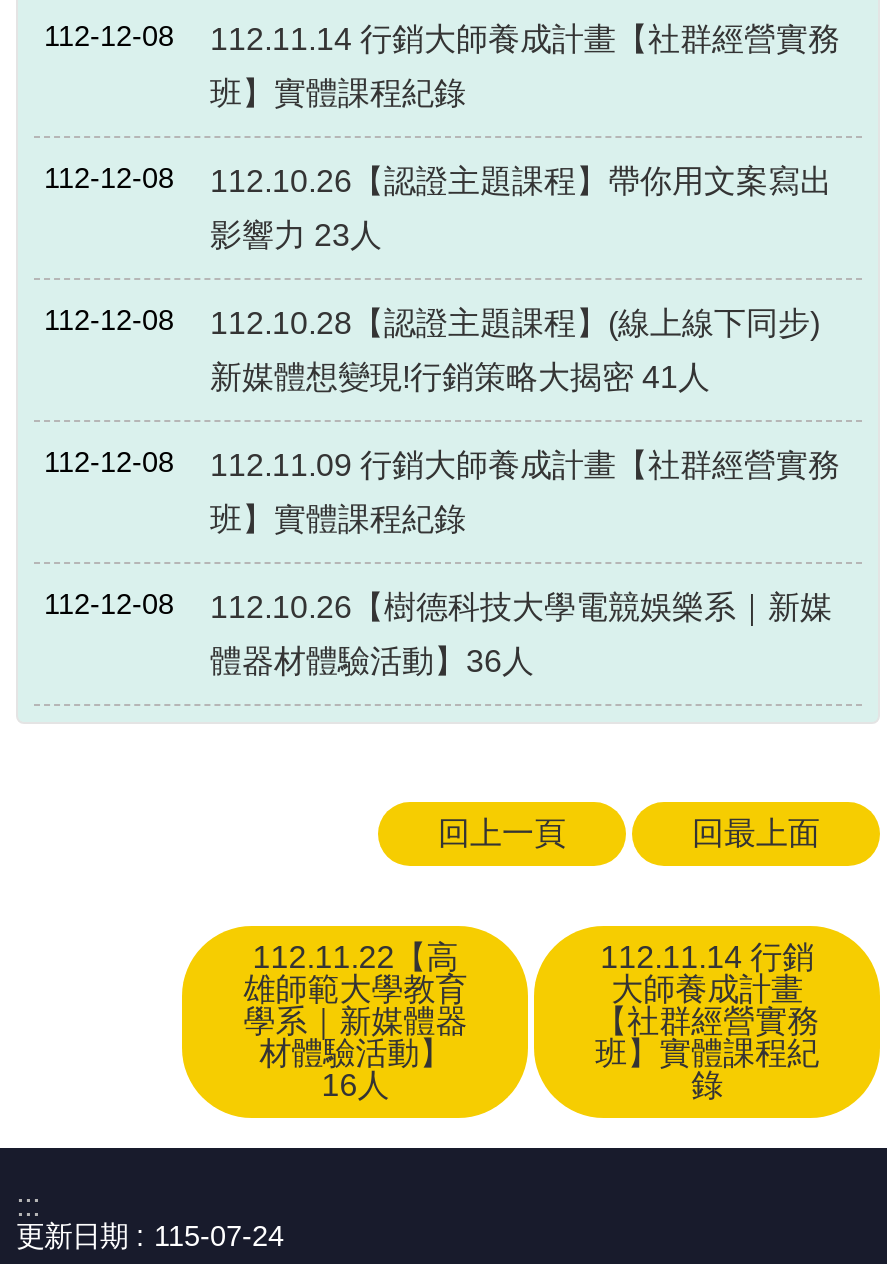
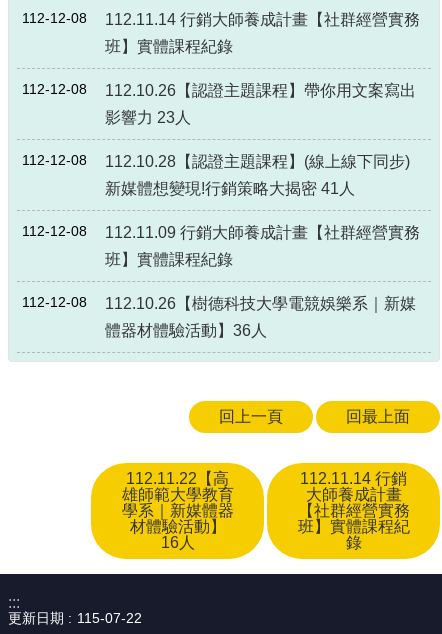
- 更新日期 115-07-24
+ 更新日期 115-07-22
